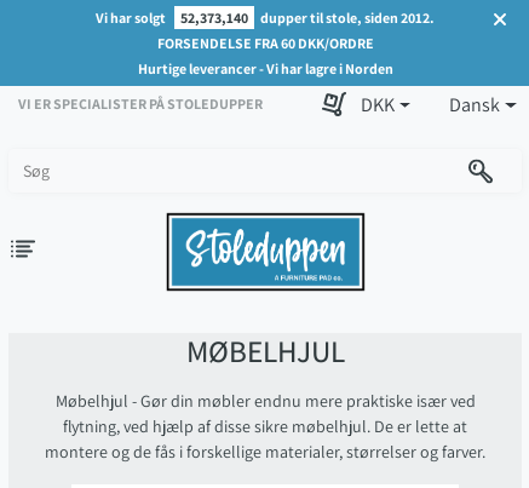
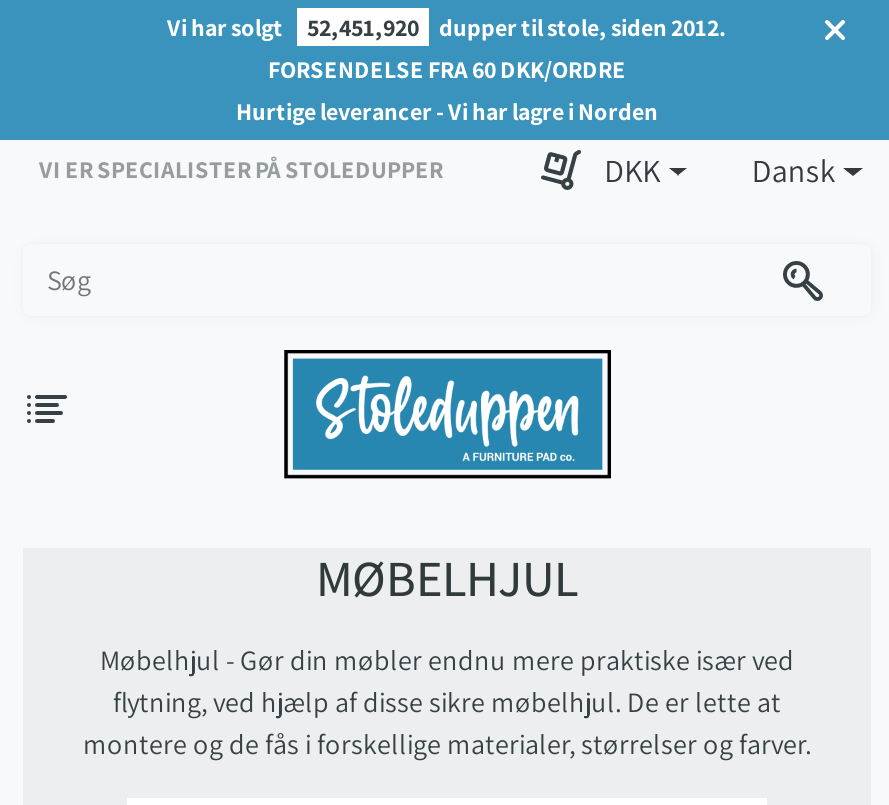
- Vi har solgt 52,373,140 dupper til stole, siden 2012.
+ Vi har solgt 52,451,920 dupper til stole, siden 2012.
